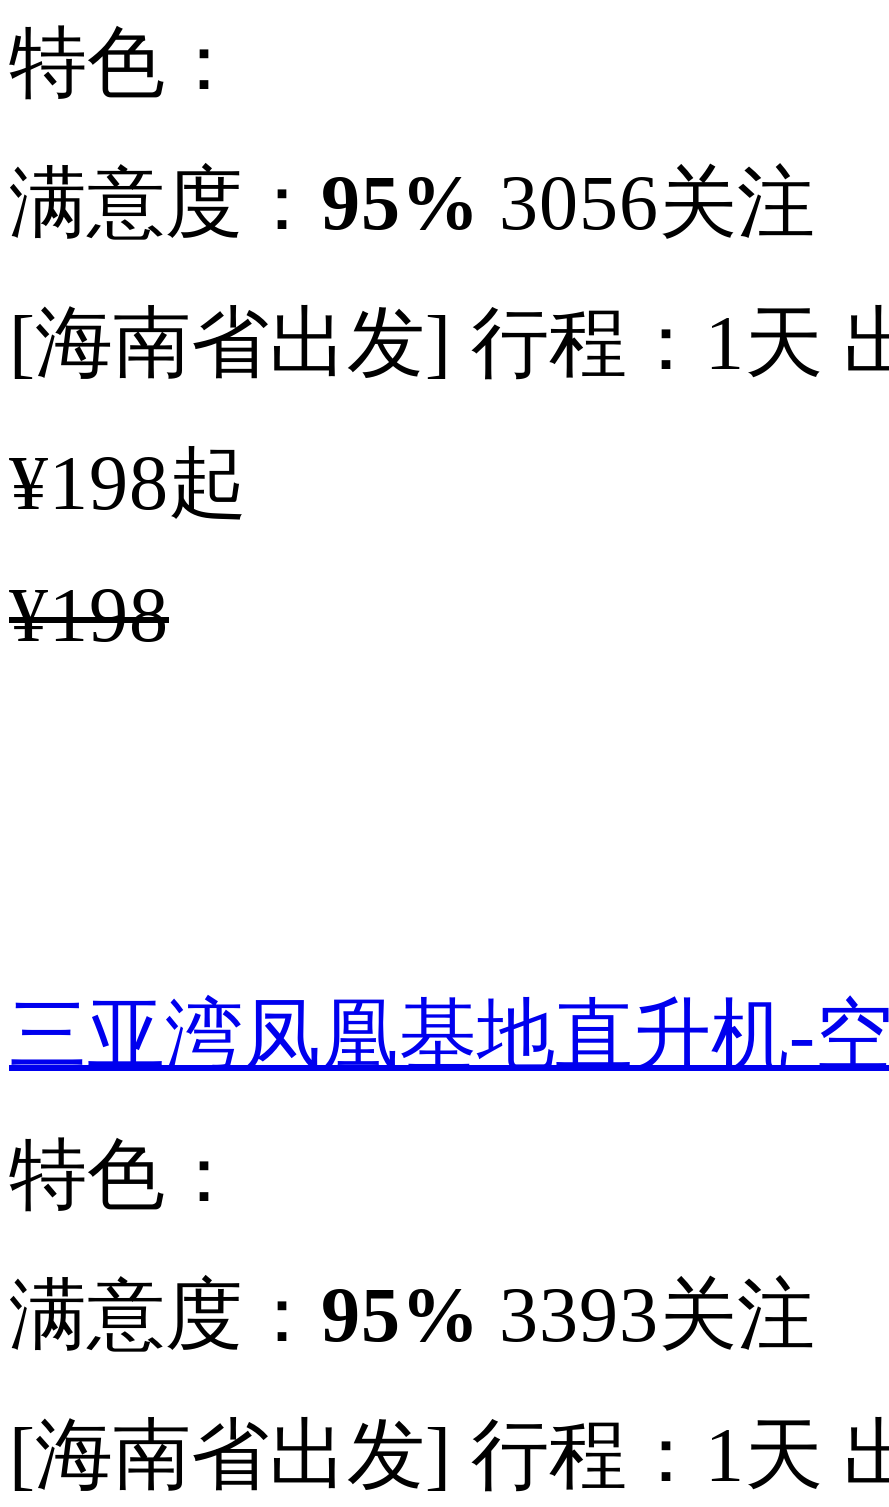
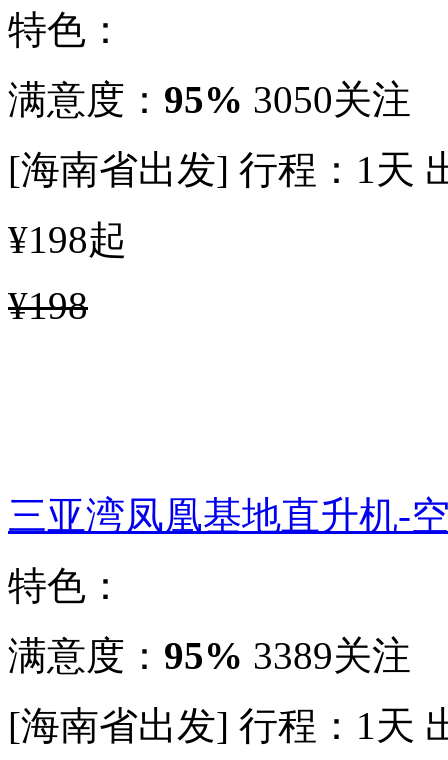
- 满意度：95% 3056关注
+ 满意度：95% 3050关注

- 满意度：95% 3393关注
+ 满意度：95% 3389关注
